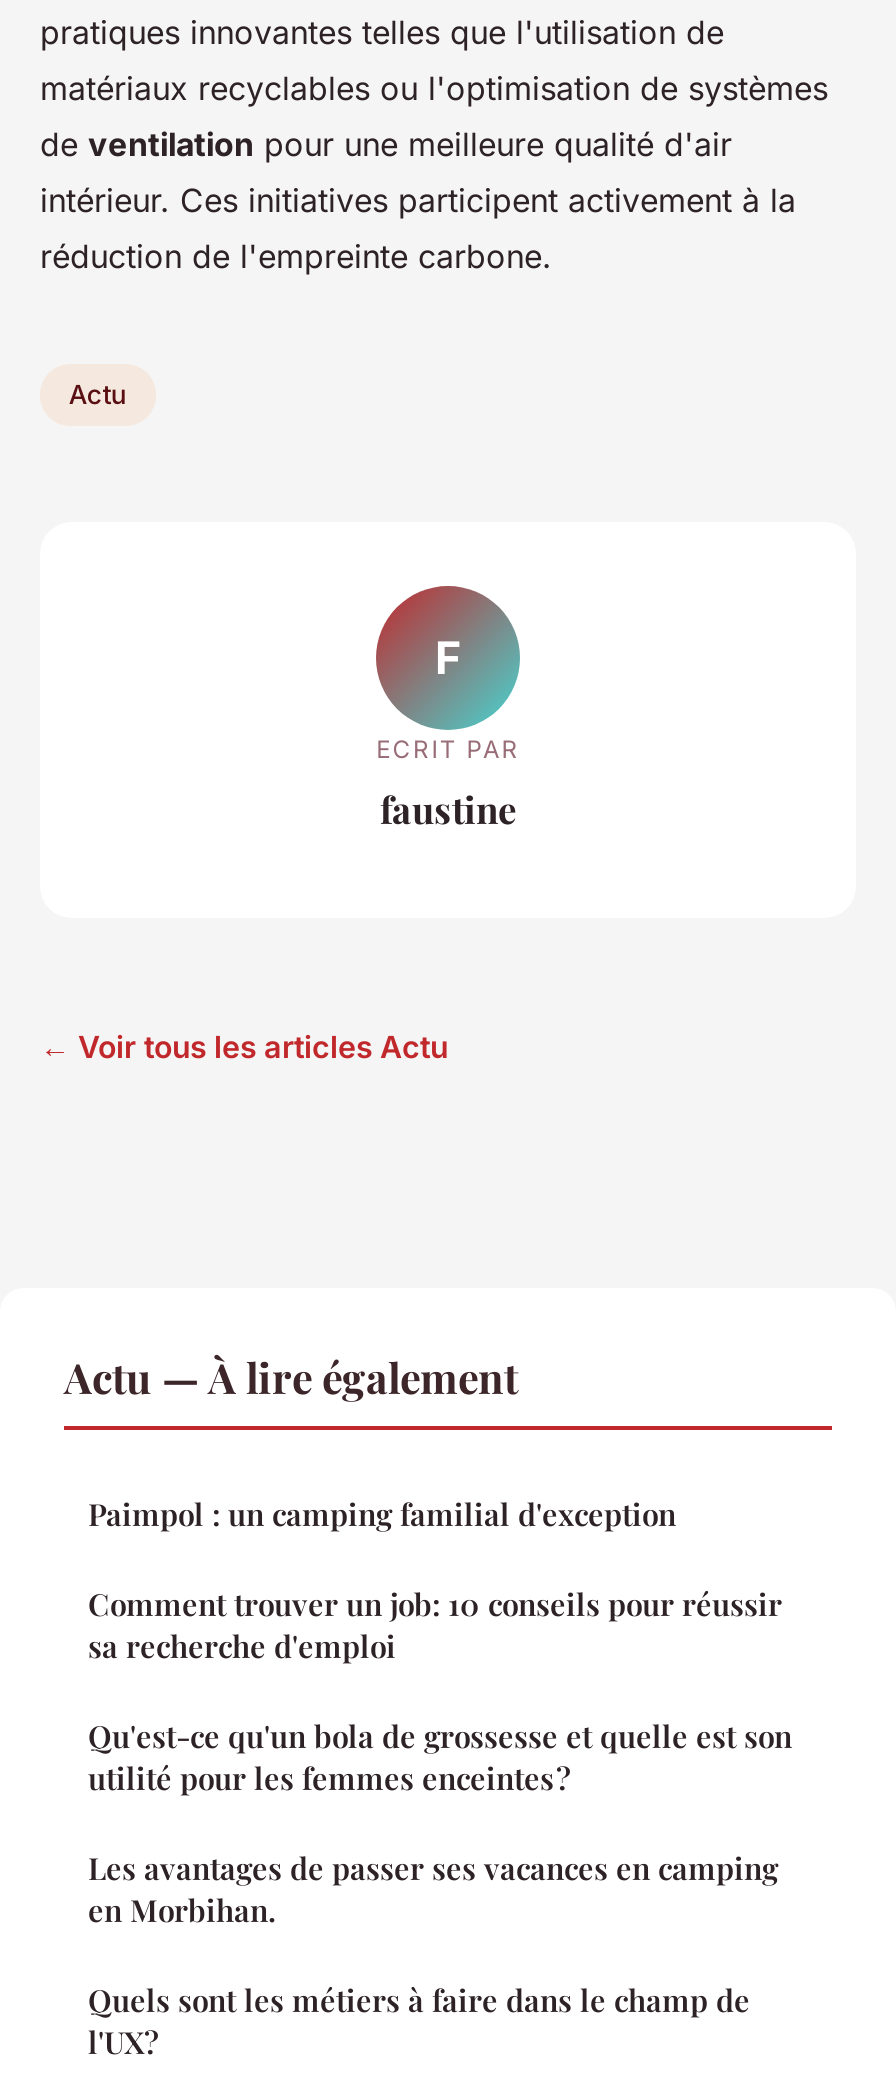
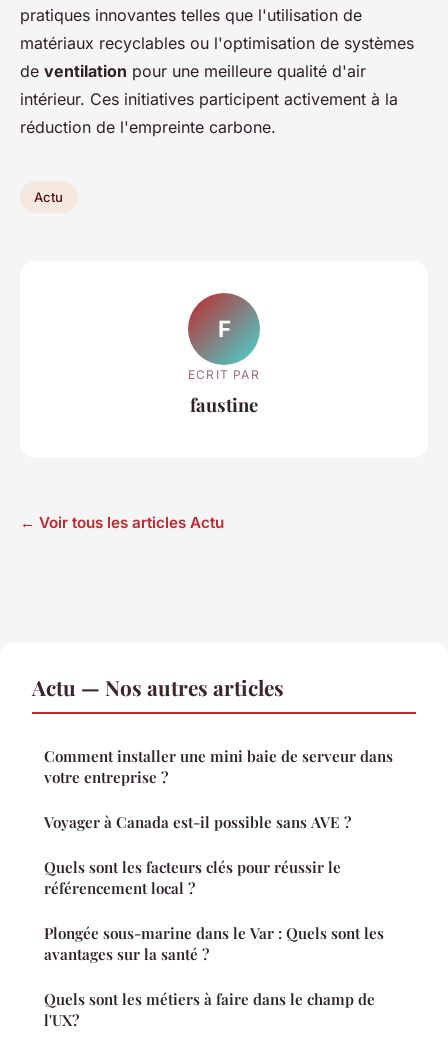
- Actu — À lire également
+ Actu — Nos autres articles

- Paimpol : un camping familial d'exception
+ Comment installer une mini baie de serveur dans
+ votre entreprise ?

- Comment trouver un job: 10 conseils pour réussir
- sa recherche d'emploi
+ Voyager à Canada est-il possible sans AVE ?

- Qu'est-ce qu'un bola de grossesse et quelle est son
- utilité pour les femmes enceintes ?
+ Quels sont les facteurs clés pour réussir le
+ référencement local ?

- Les avantages de passer ses vacances en camping
- en Morbihan.
+ Plongée sous-marine dans le Var : Quels sont les
+ avantages sur la santé ?
